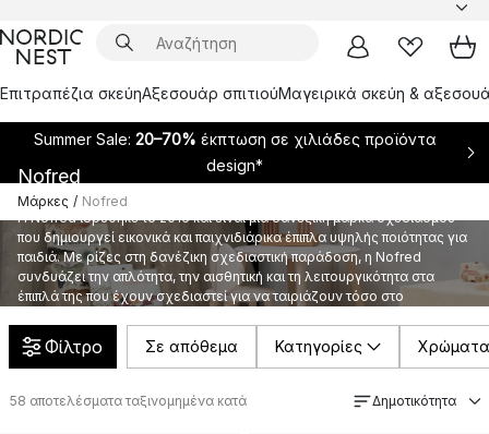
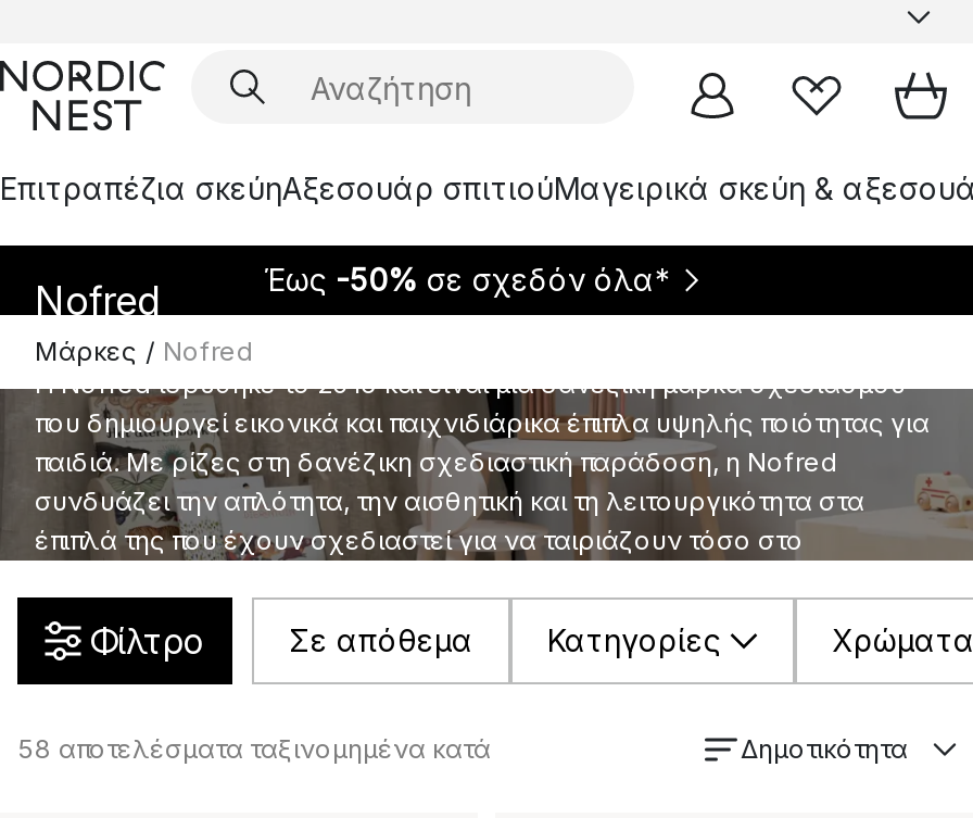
- Summer Sale: 20–70% έκπτωση σε χιλιάδες προϊόντα
- design*
+ Έως -50% σε σχεδόν όλα*
